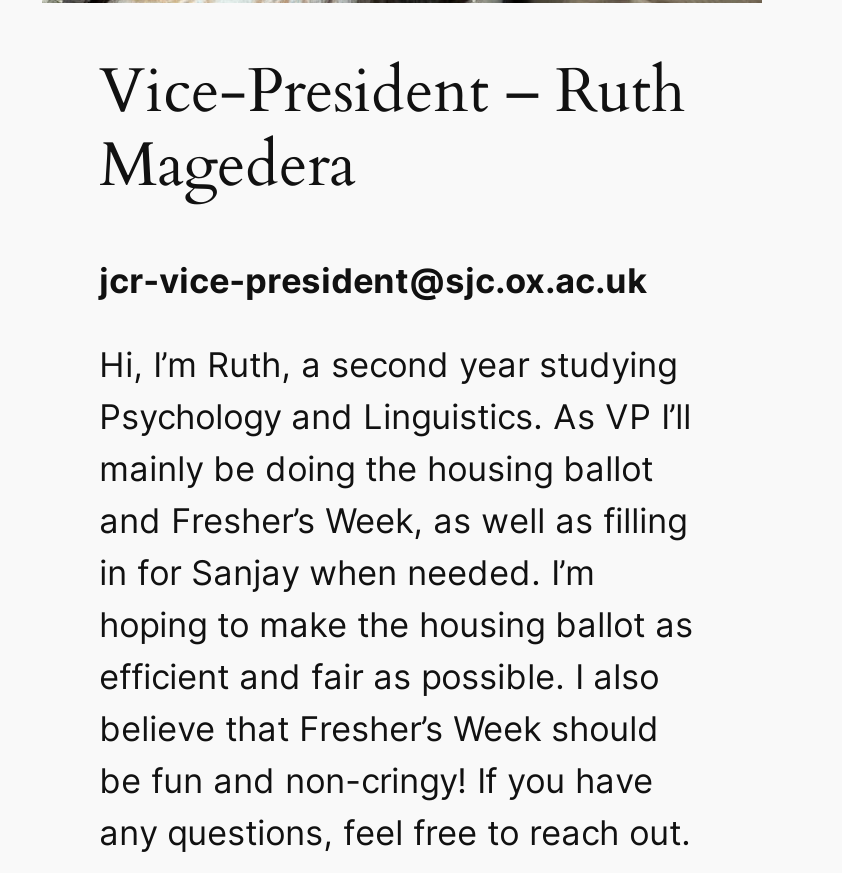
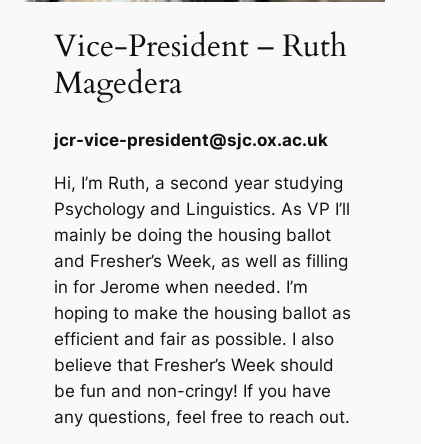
- in for Sanjay when needed. I’m
+ in for Jerome when needed. I’m
